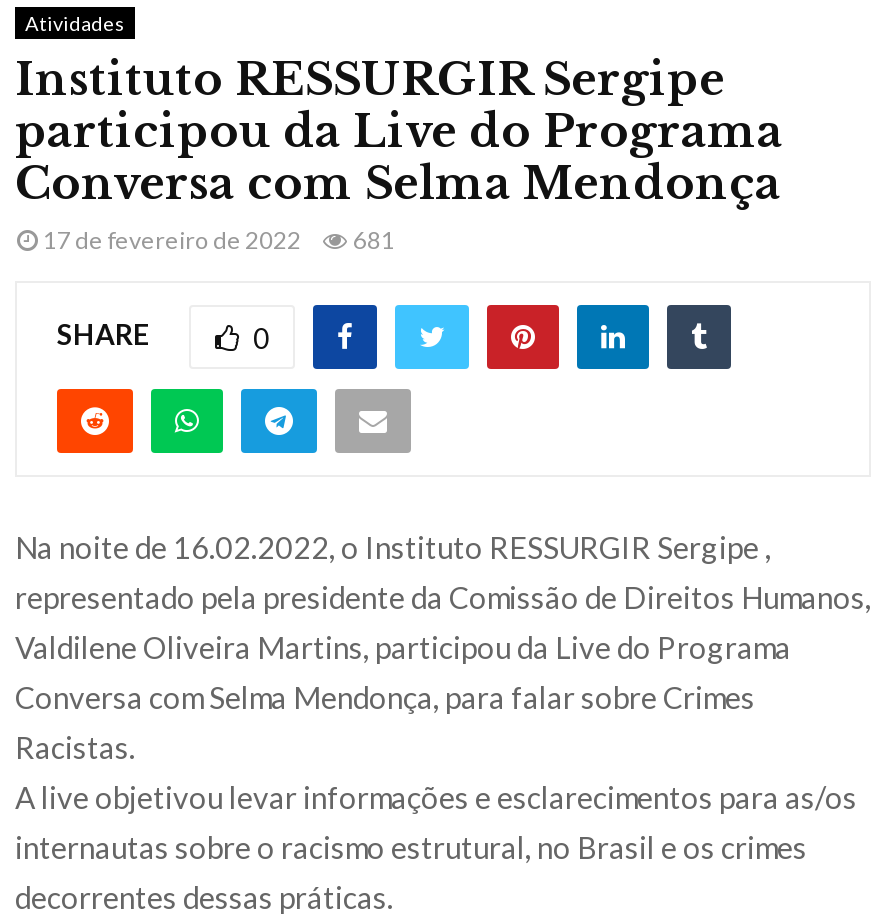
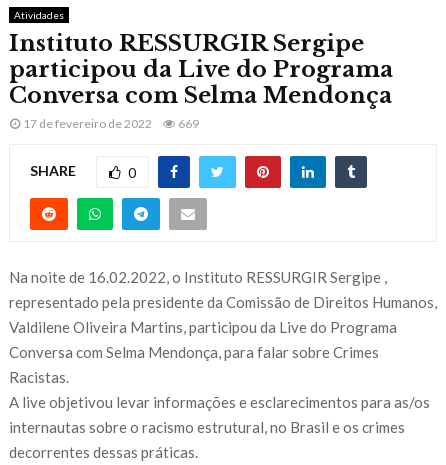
- 17 de fevereiro de 2022 681
+ 17 de fevereiro de 2022 669
